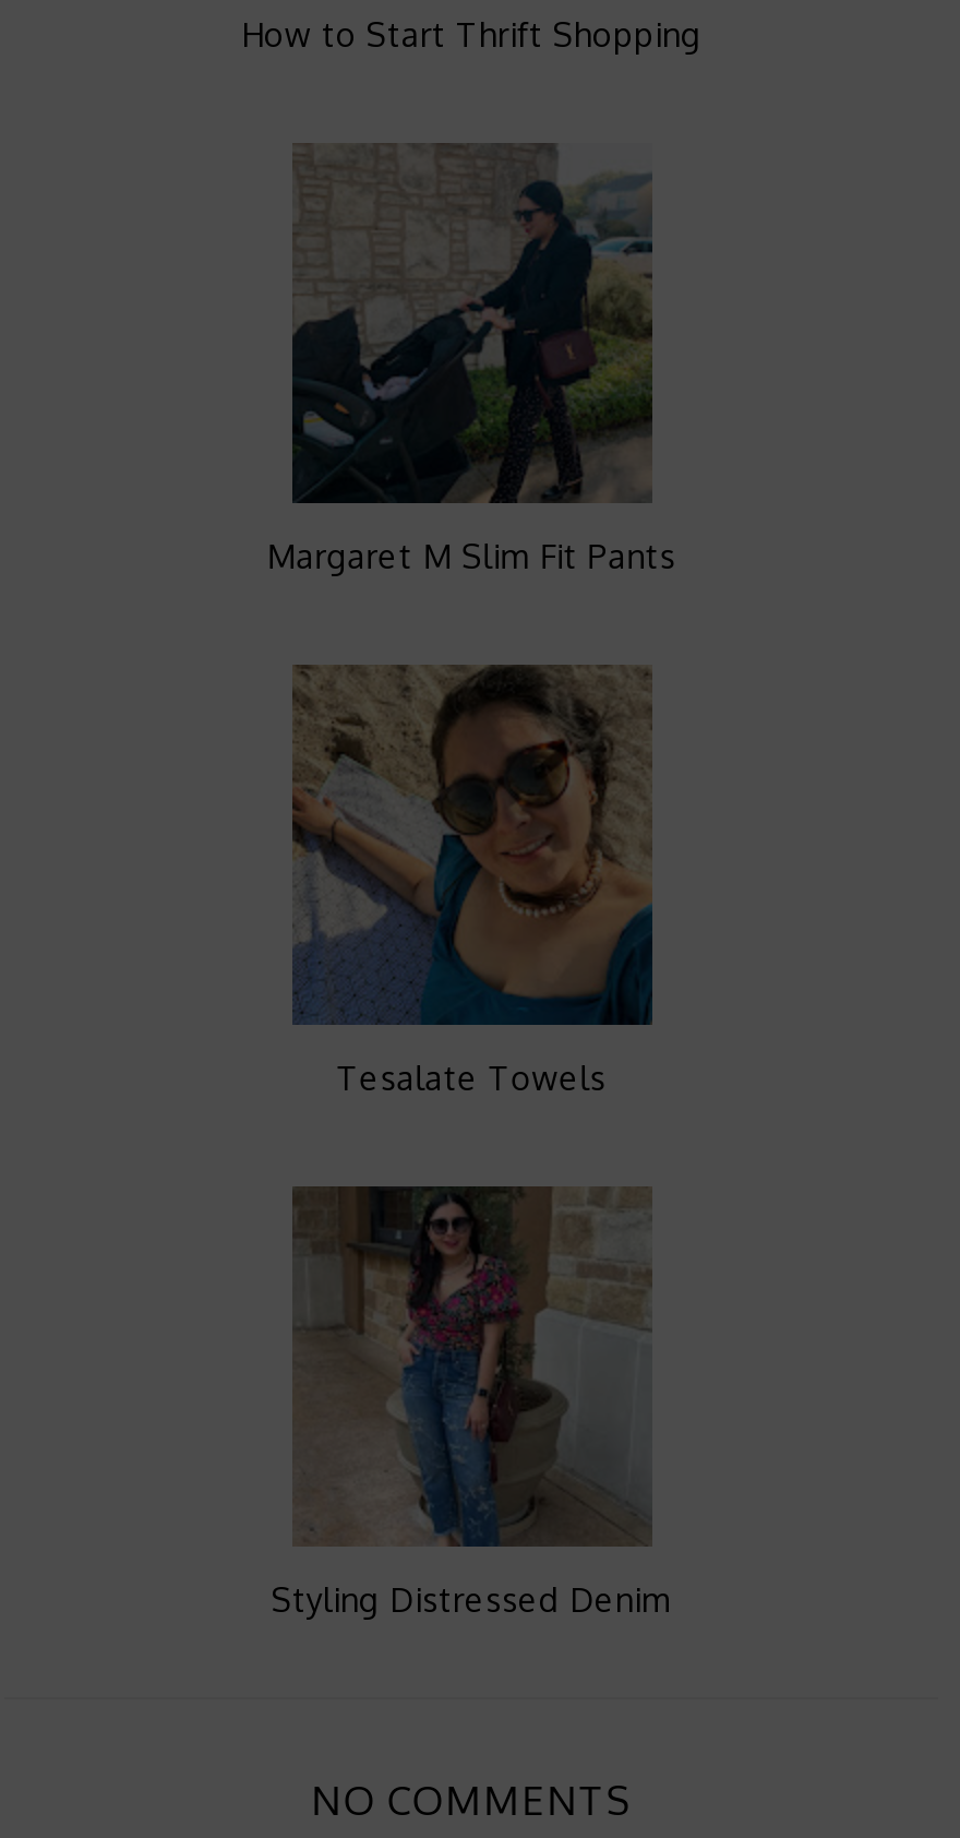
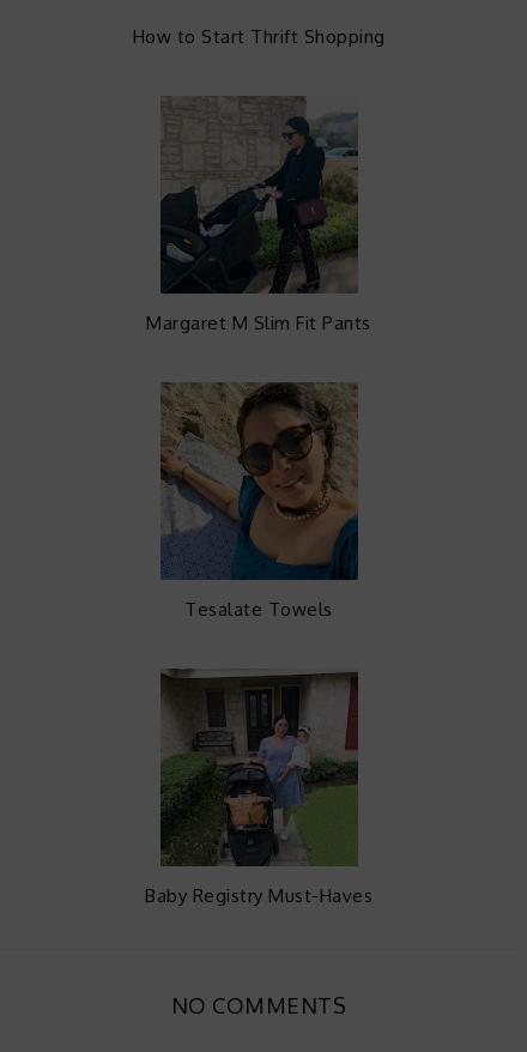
- [image]
- Styling Distressed Denim
+ [image]
+ Baby Registry Must-Haves
